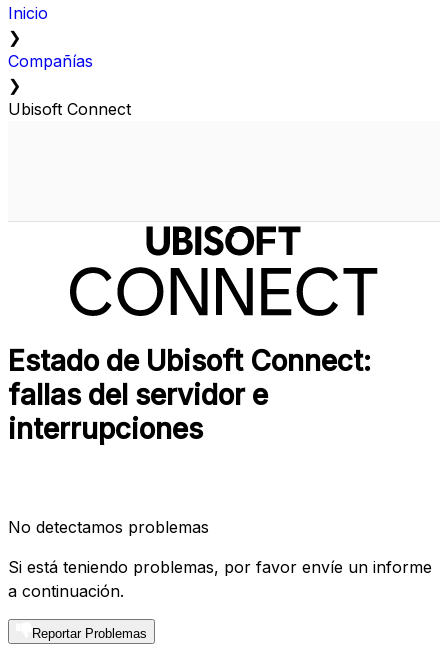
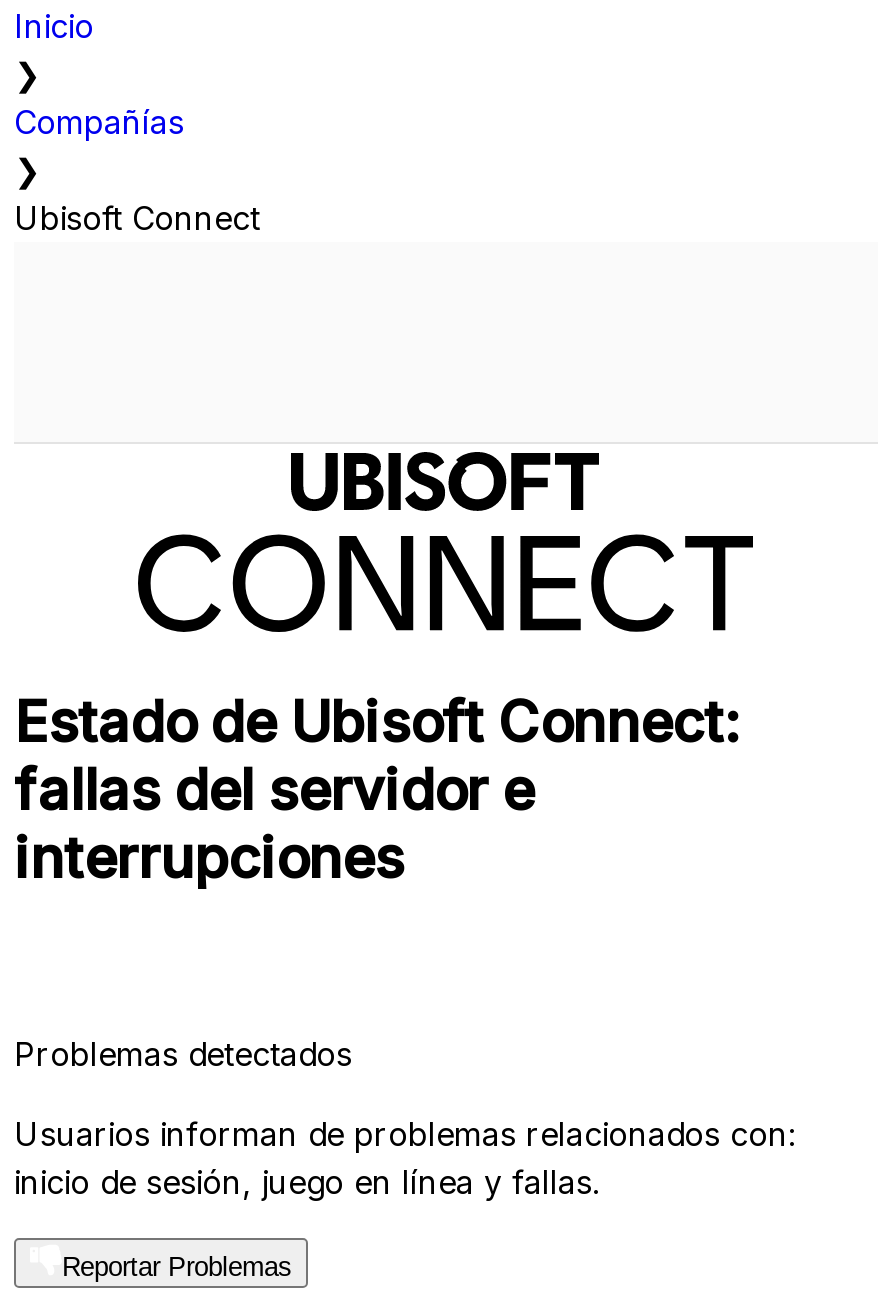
- No detectamos problemas
+ Problemas detectados

- Si está teniendo problemas, por favor envíe un informe
- a continuación.
+ Usuarios informan de problemas relacionados con:
+ inicio de sesión, juego en línea y fallas.
